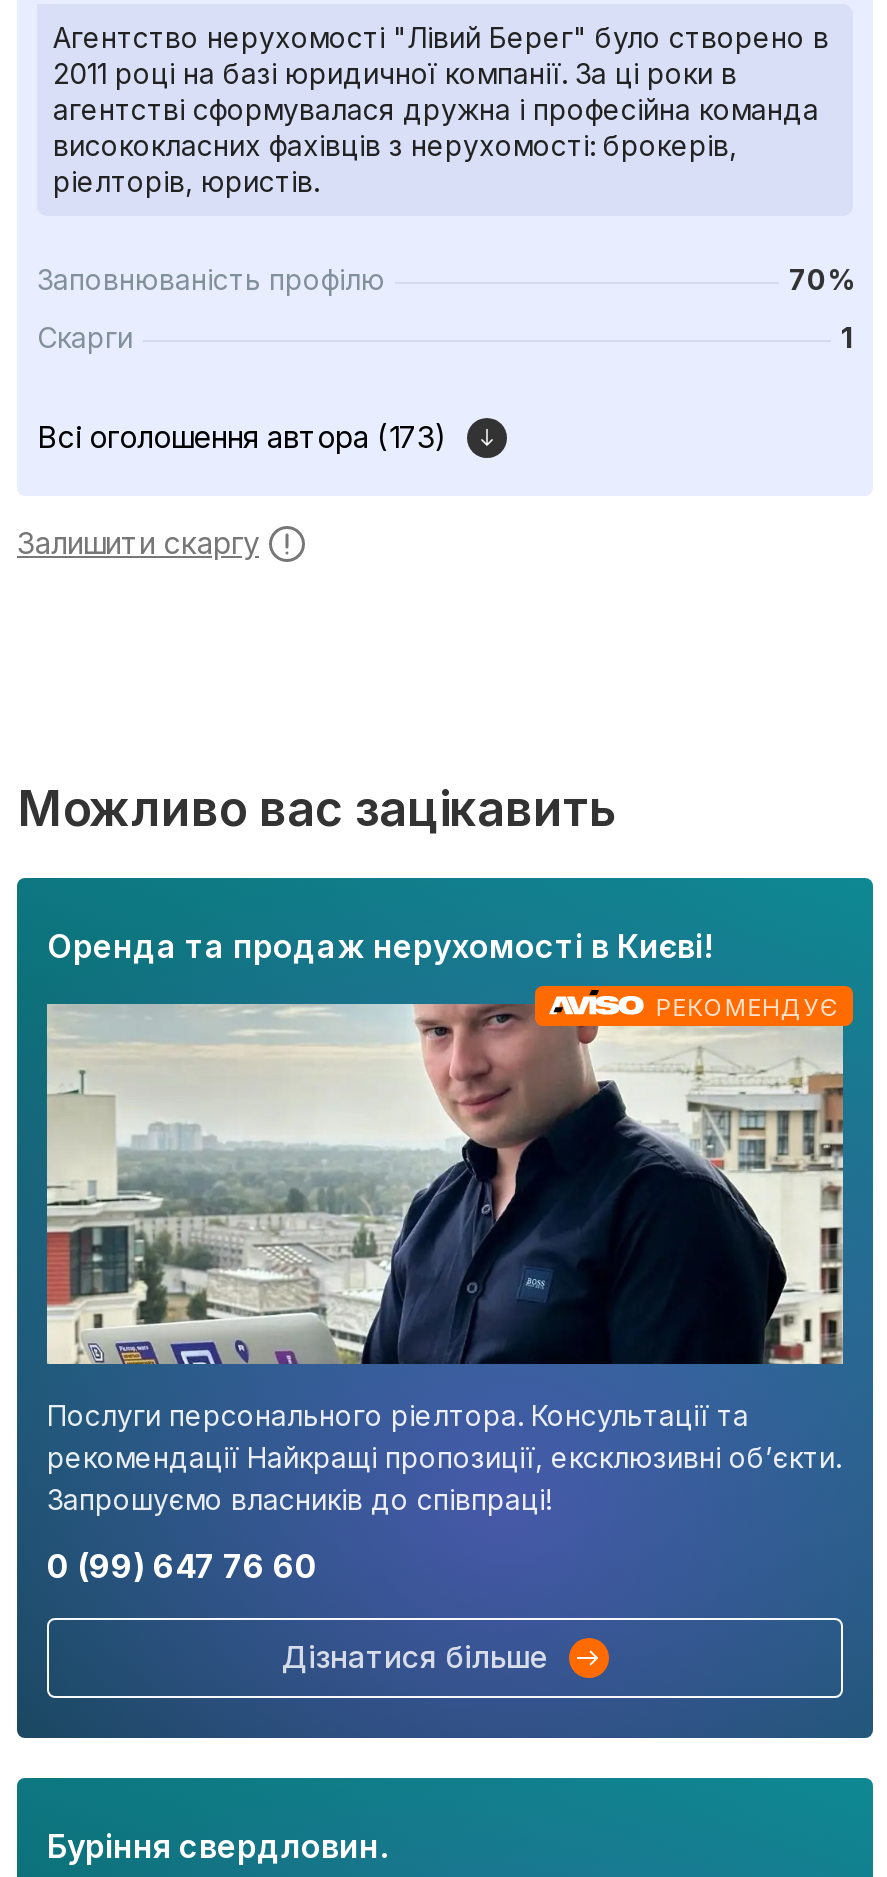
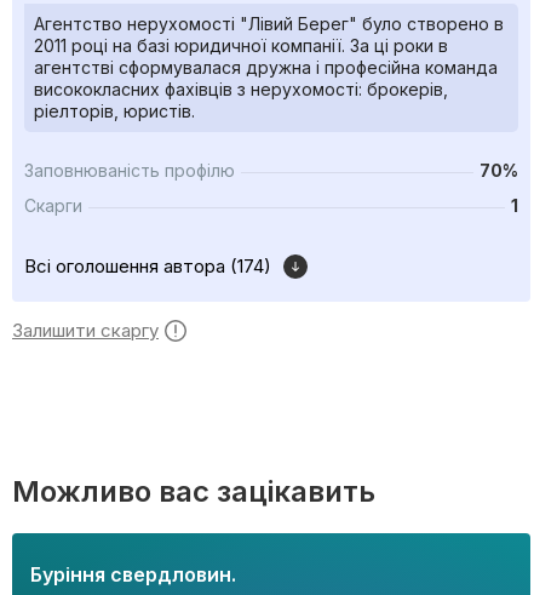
- Всі оголошення автора (173)
+ Всі оголошення автора (174)

- [image]
- Оренда та продаж нерухомості в Києві!
- РЕКОМЕНДУЄ

- [image]
- Послуги персонального ріелтора. Консультації та
- рекомендації Найкращі пропозиції, ексклюзивні об’єкти.
- Запрошуємо власників до співпраці!
- 0 (99) 647 76 60
- Дізнатися більше
